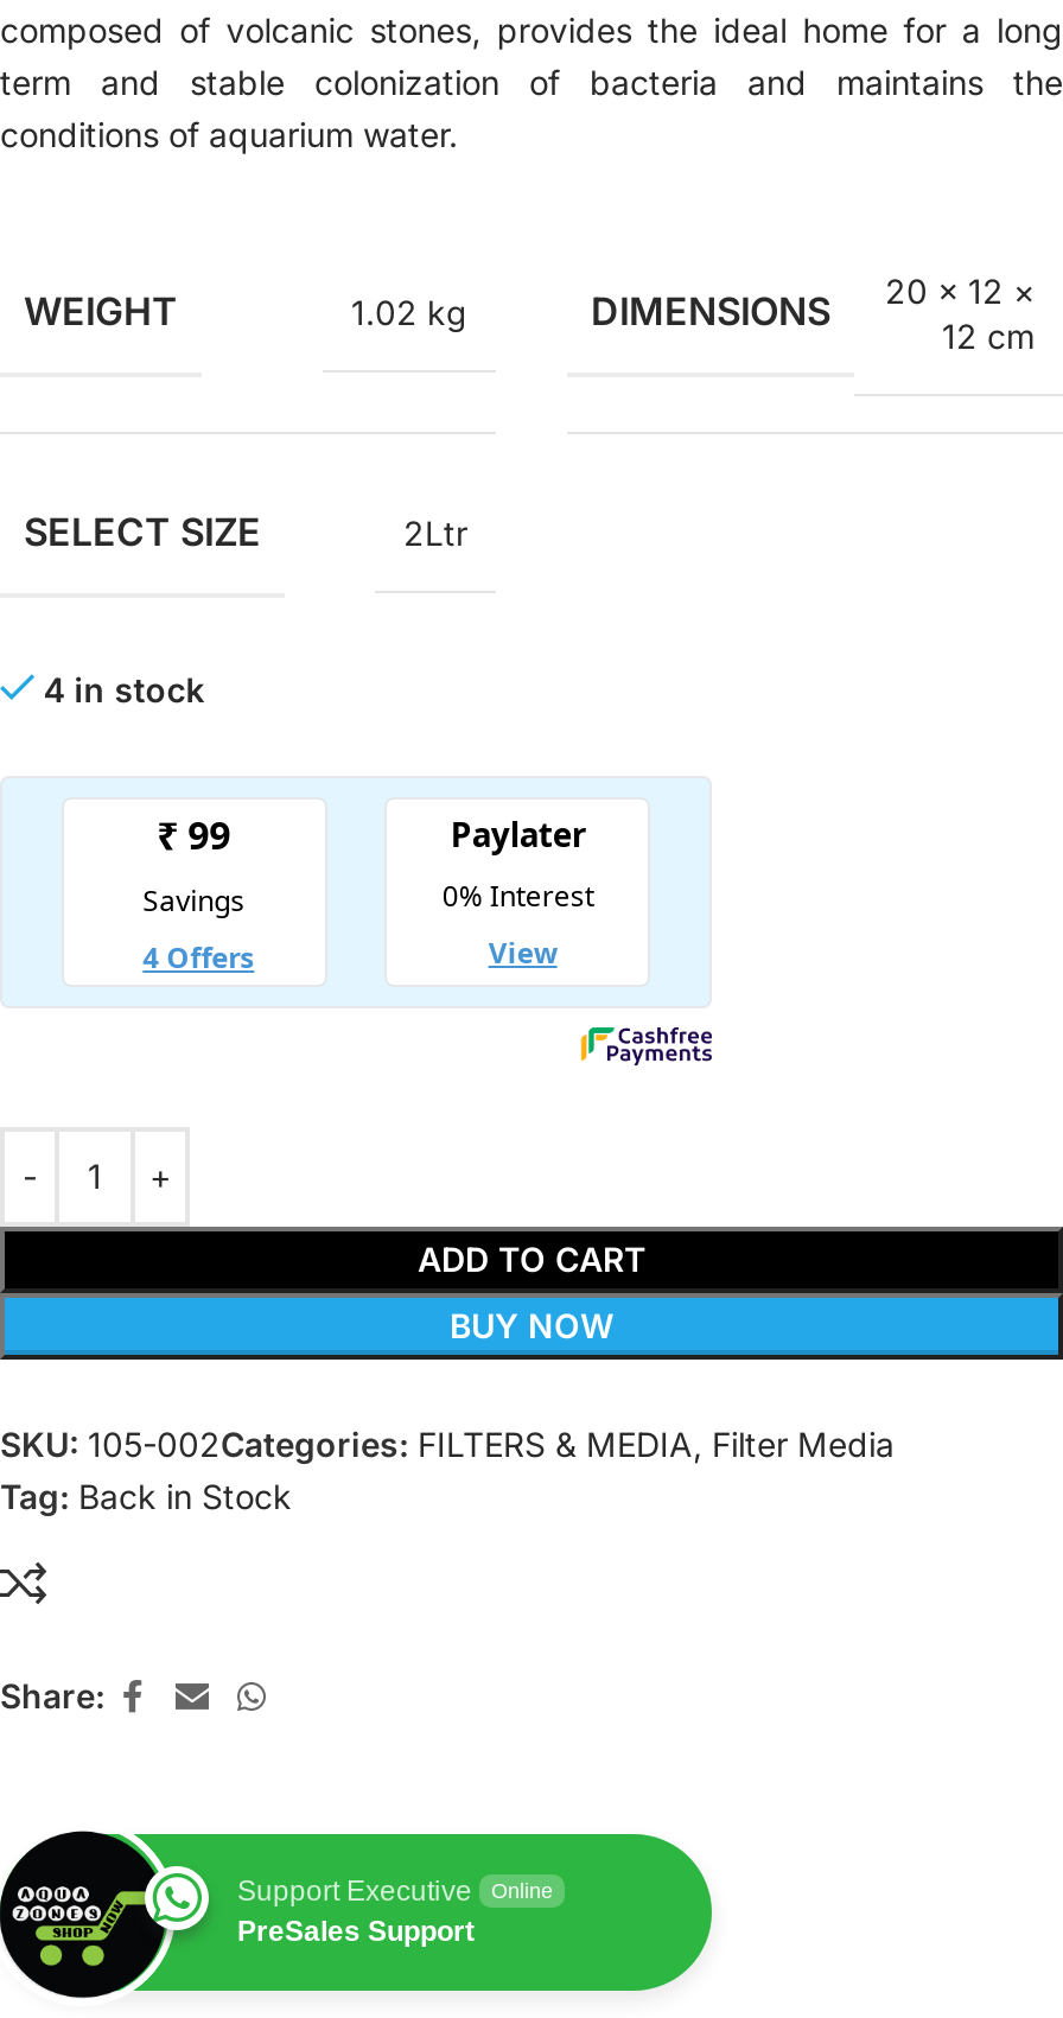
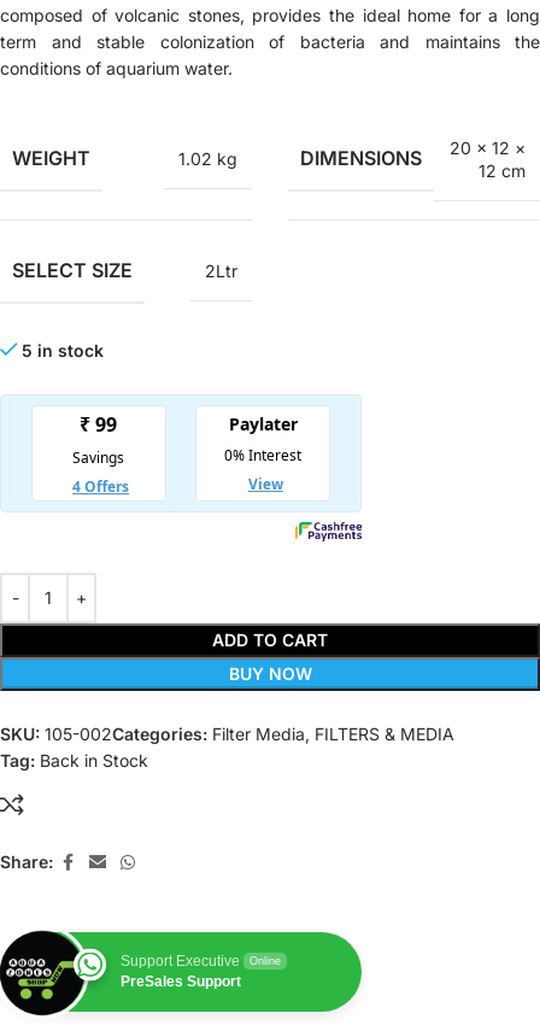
- 4 in stock
+ 5 in stock

- SKU: 105-002Categories: FILTERS & MEDIA, Filter Media
+ SKU: 105-002Categories: Filter Media, FILTERS & MEDIA
